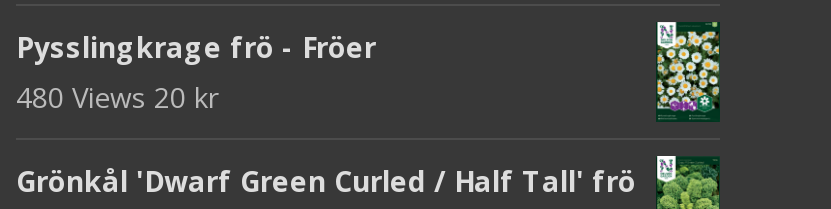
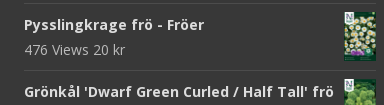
- 480 Views 20 kr
+ 476 Views 20 kr
